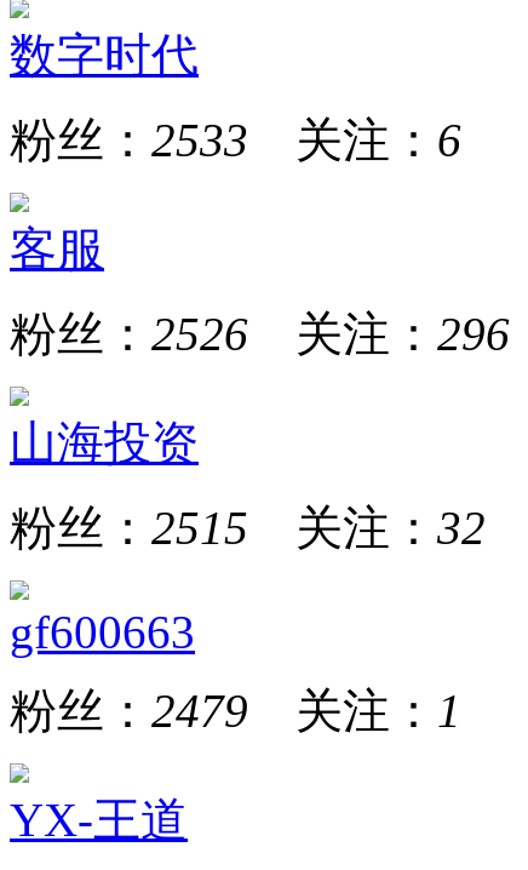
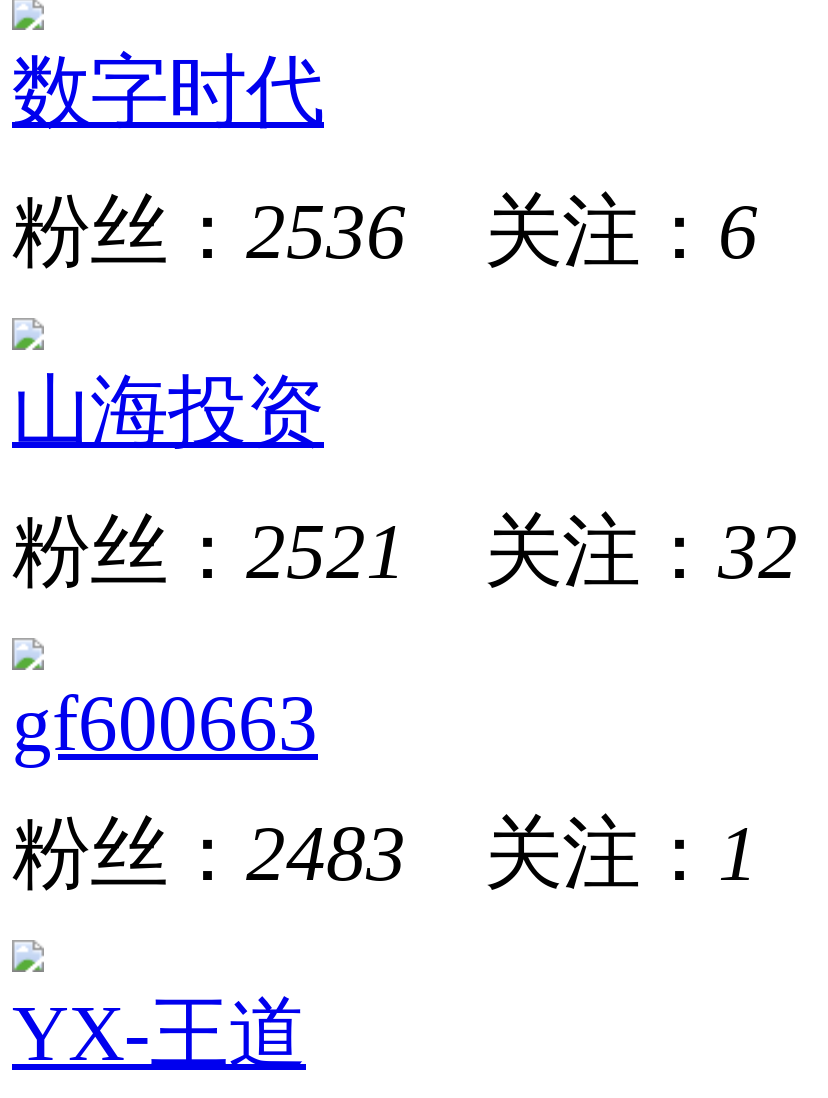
- 粉丝：2533关注：6
- 客服
- 粉丝：2526关注：296
+ 粉丝：2536关注：6

- 粉丝：2515关注：32
+ 粉丝：2521关注：32

- 粉丝：2479关注：1
+ 粉丝：2483关注：1
